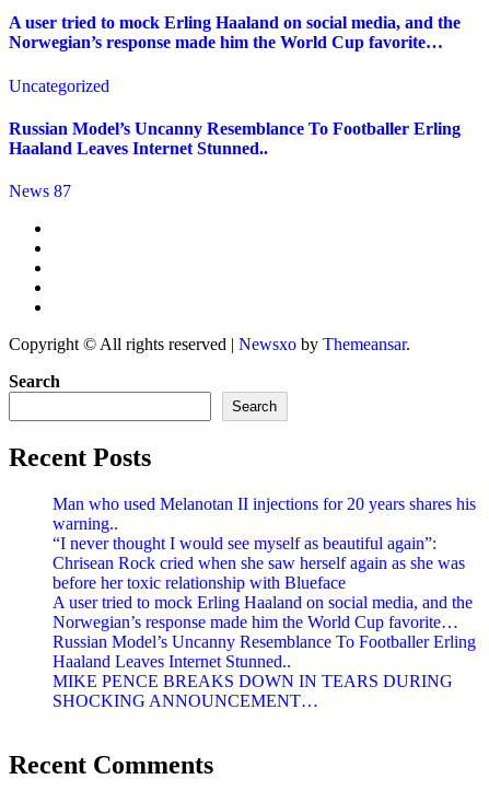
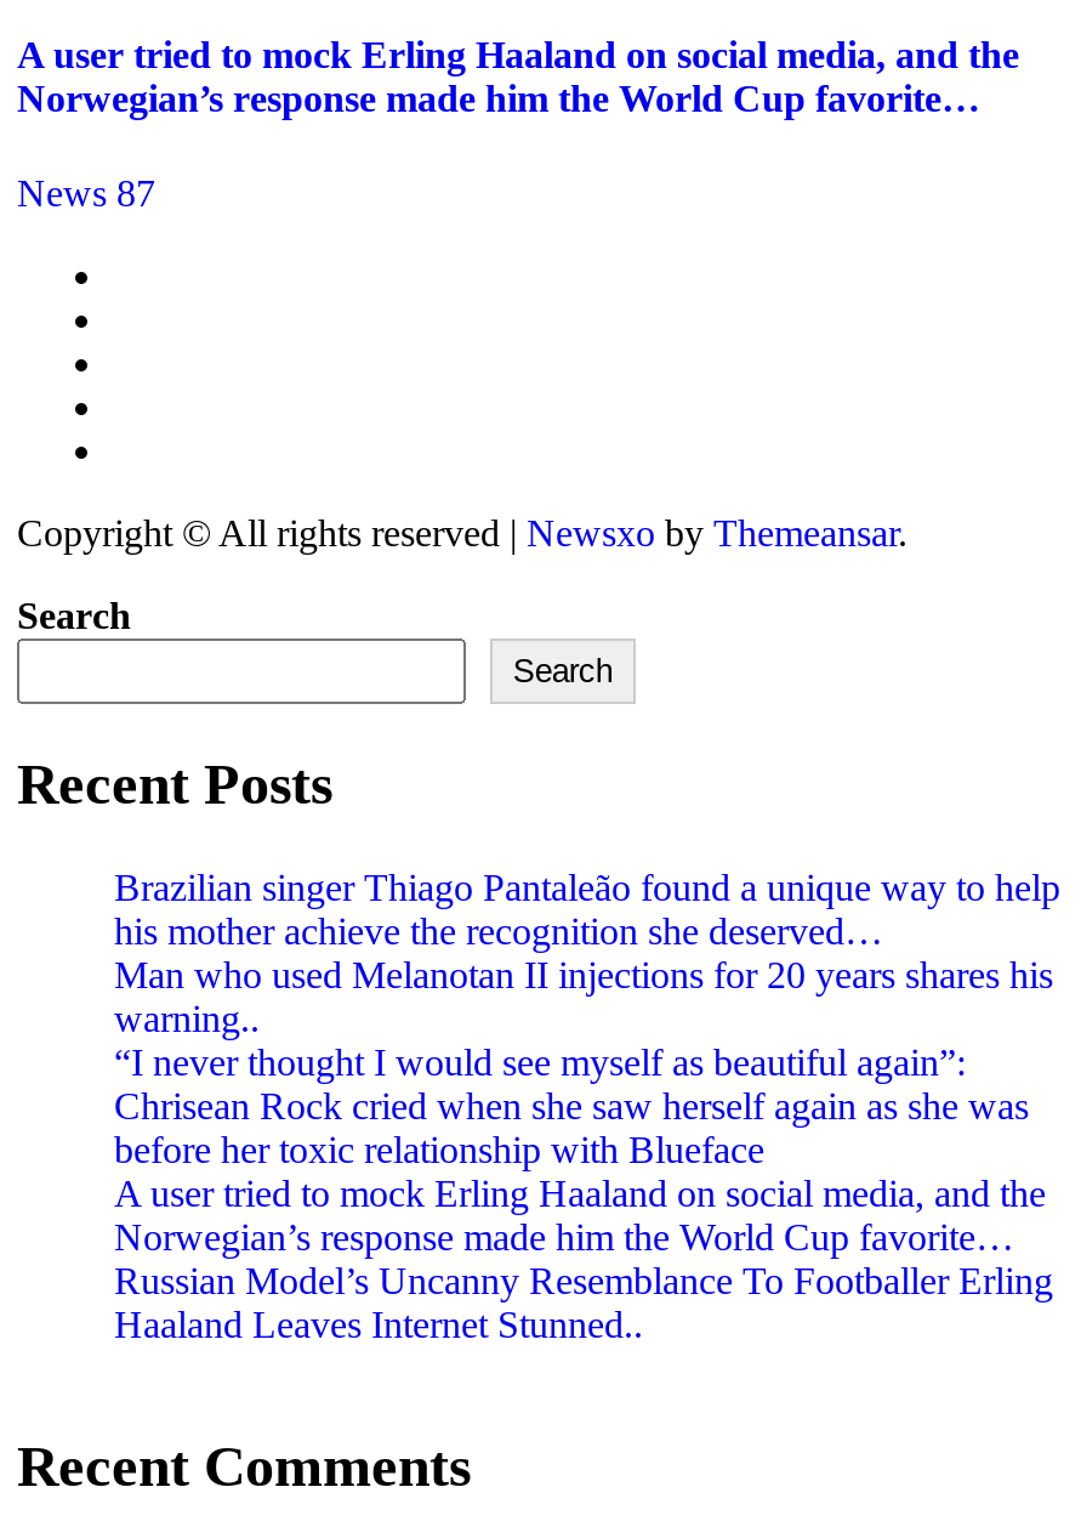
- Uncategorized
- Russian Model’s Uncanny Resemblance To Footballer Erling
- Haaland Leaves Internet Stunned..

+ Brazilian singer Thiago Pantaleão found a unique way to help
+ his mother achieve the recognition she deserved…

- MIKE PENCE BREAKS DOWN IN TEARS DURING
- SHOCKING ANNOUNCEMENT…
